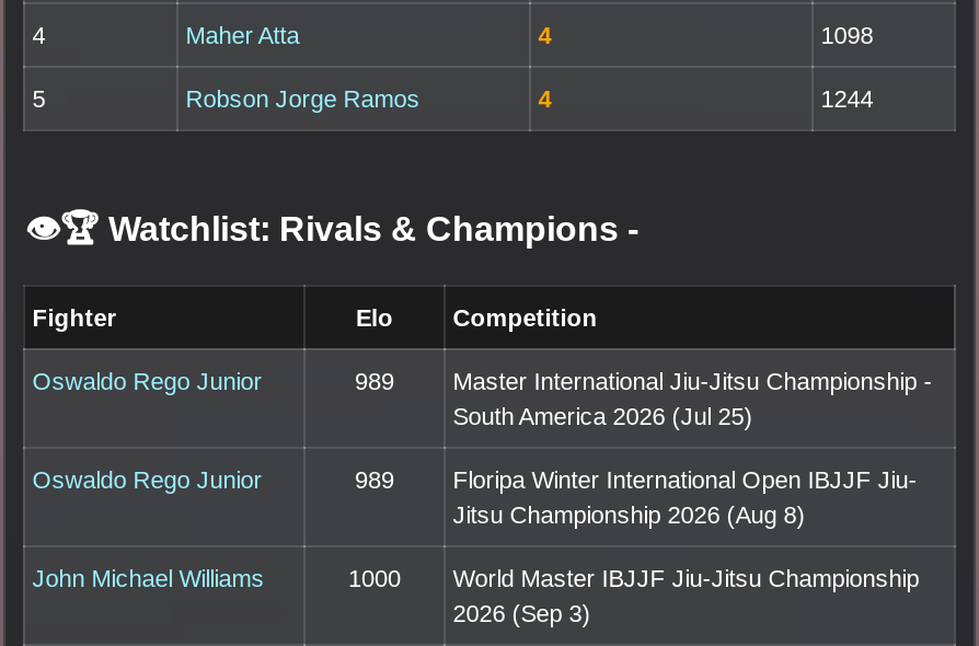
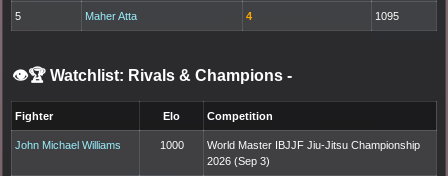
- 4
+ 5

- 1098
- 5
- Robson Jorge Ramos
- 4
- 1244
+ 1095

- Oswaldo Rego Junior
- 989
- Master International Jiu-Jitsu Championship -
- South America 2026 (Jul 25)
- Oswaldo Rego Junior
- 989
- Floripa Winter International Open IBJJF Jiu-
- Jitsu Championship 2026 (Aug 8)
